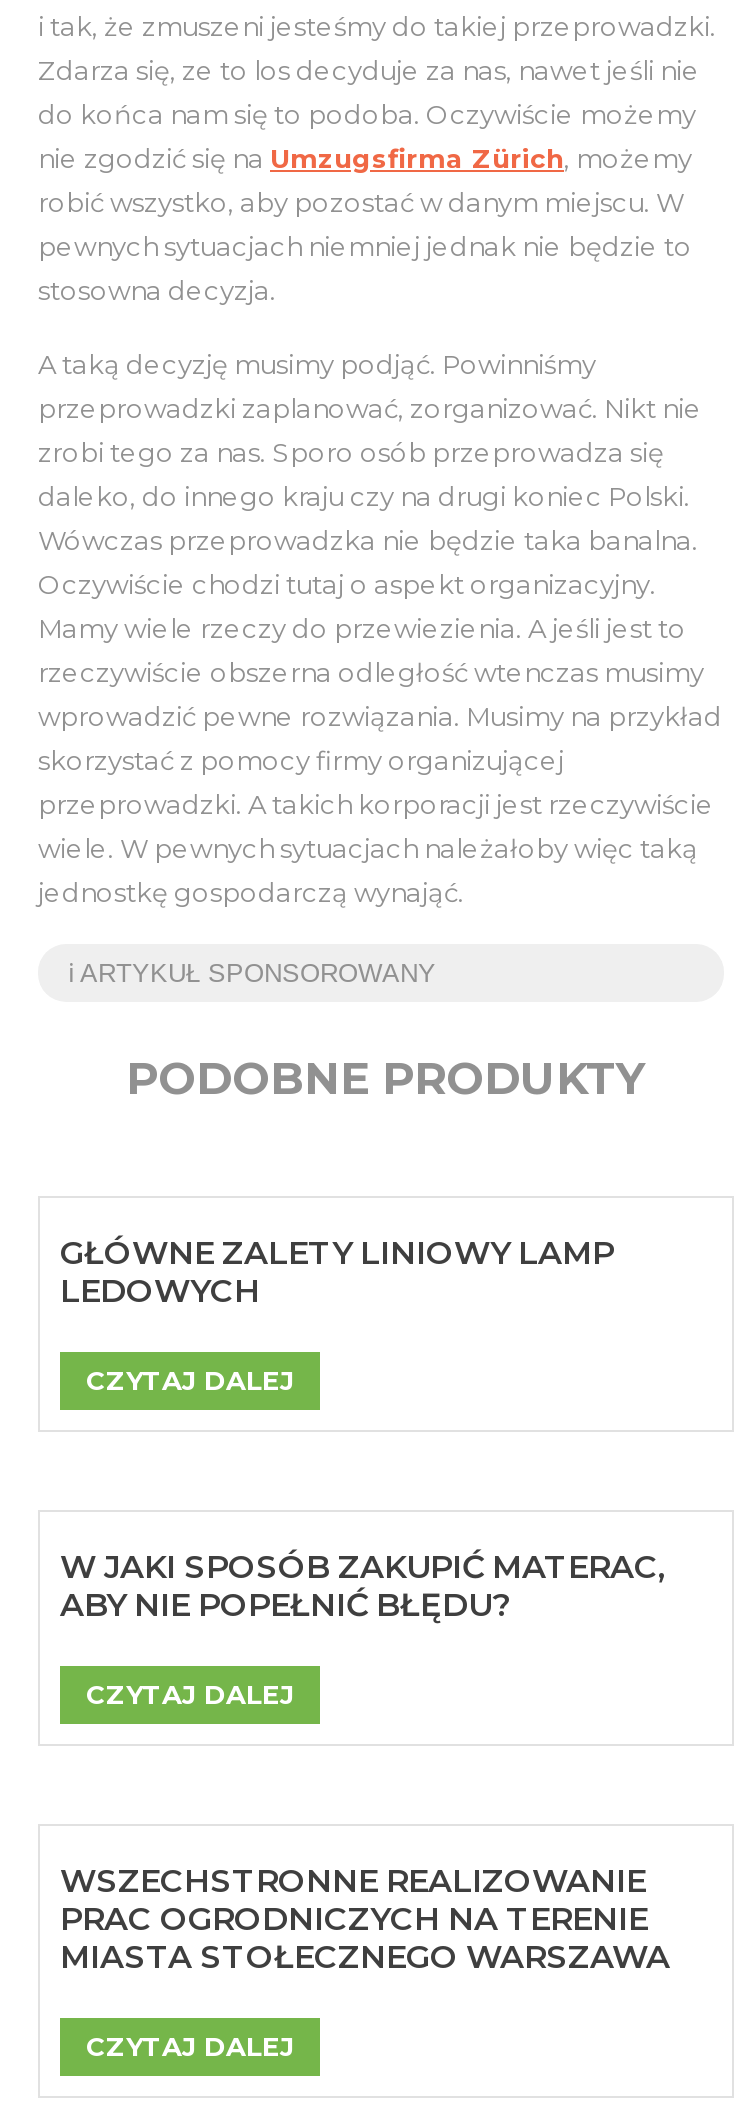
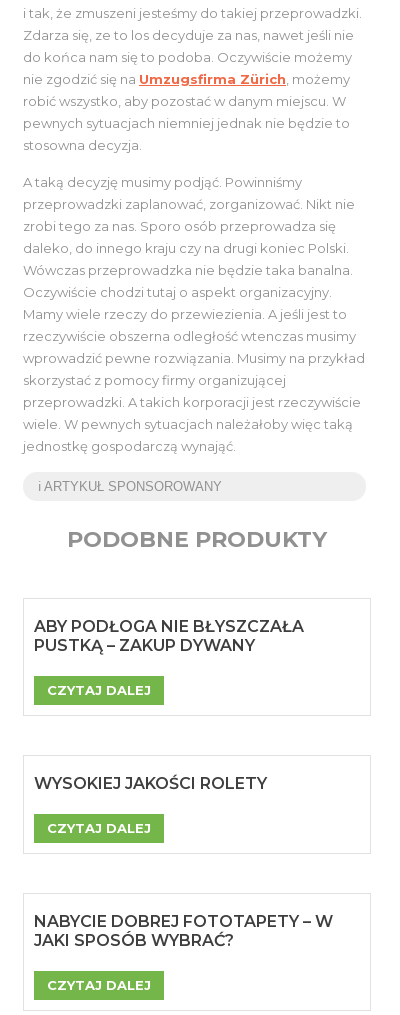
- GŁÓWNE ZALETY LINIOWY LAMP
- LEDOWYCH
+ ABY PODŁOGA NIE BŁYSZCZAŁA
+ PUSTKĄ – ZAKUP DYWANY

- W JAKI SPOSÓB ZAKUPIĆ MATERAC,
- ABY NIE POPEŁNIĆ BŁĘDU?
+ WYSOKIEJ JAKOŚCI ROLETY

- WSZECHSTRONNE REALIZOWANIE
- PRAC OGRODNICZYCH NA TERENIE
- MIASTA STOŁECZNEGO WARSZAWA
+ NABYCIE DOBREJ FOTOTAPETY – W
+ JAKI SPOSÓB WYBRAĆ?
